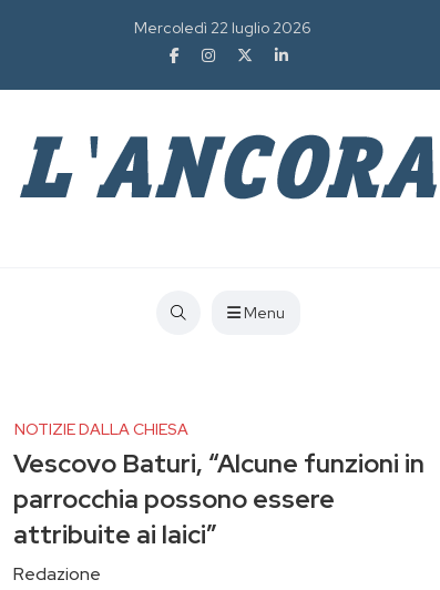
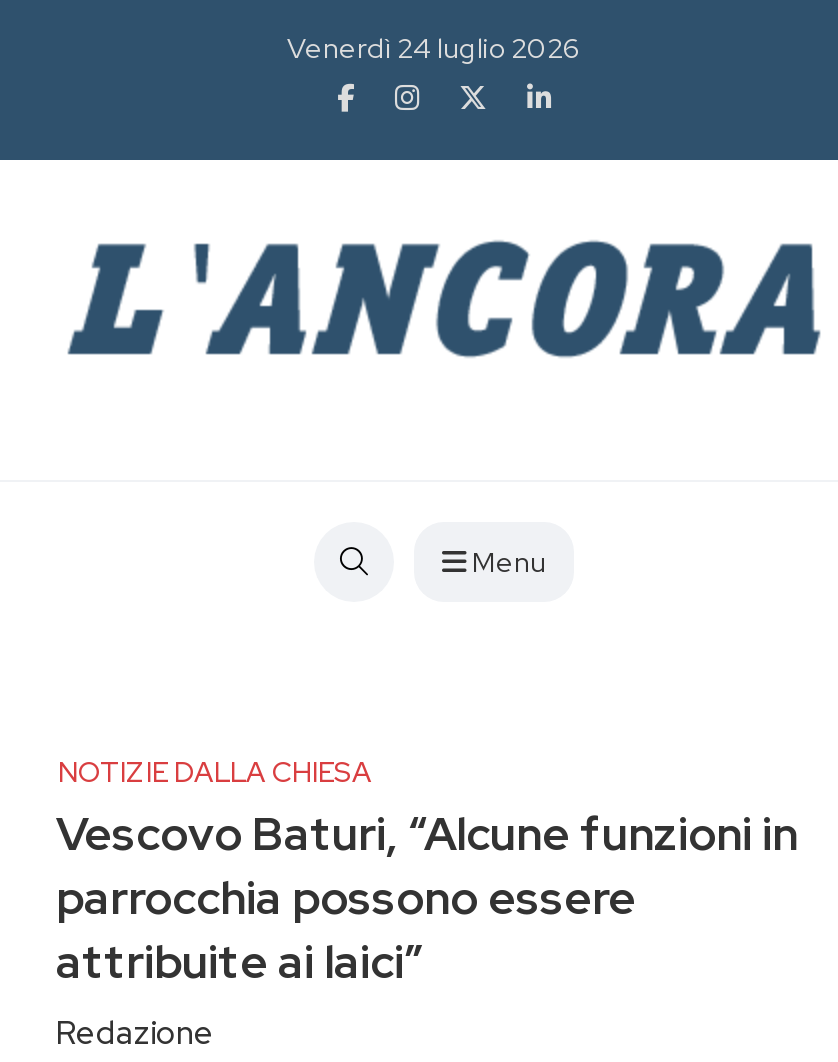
- Mercoledì 22 luglio 2026
+ Venerdì 24 luglio 2026
